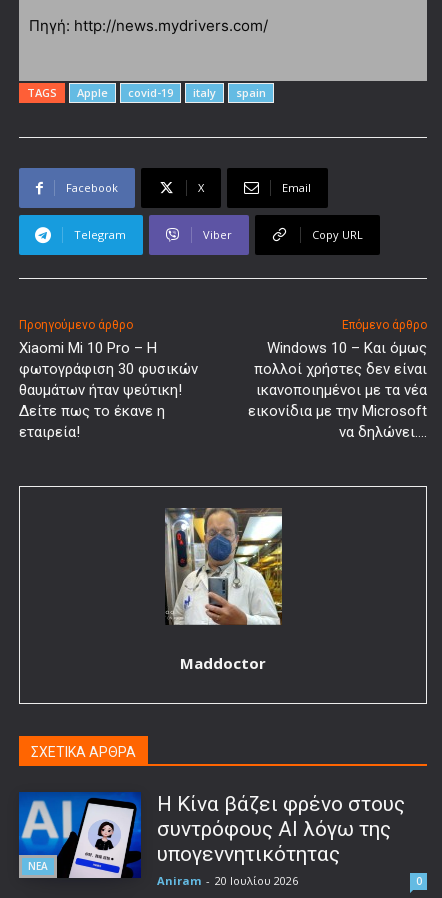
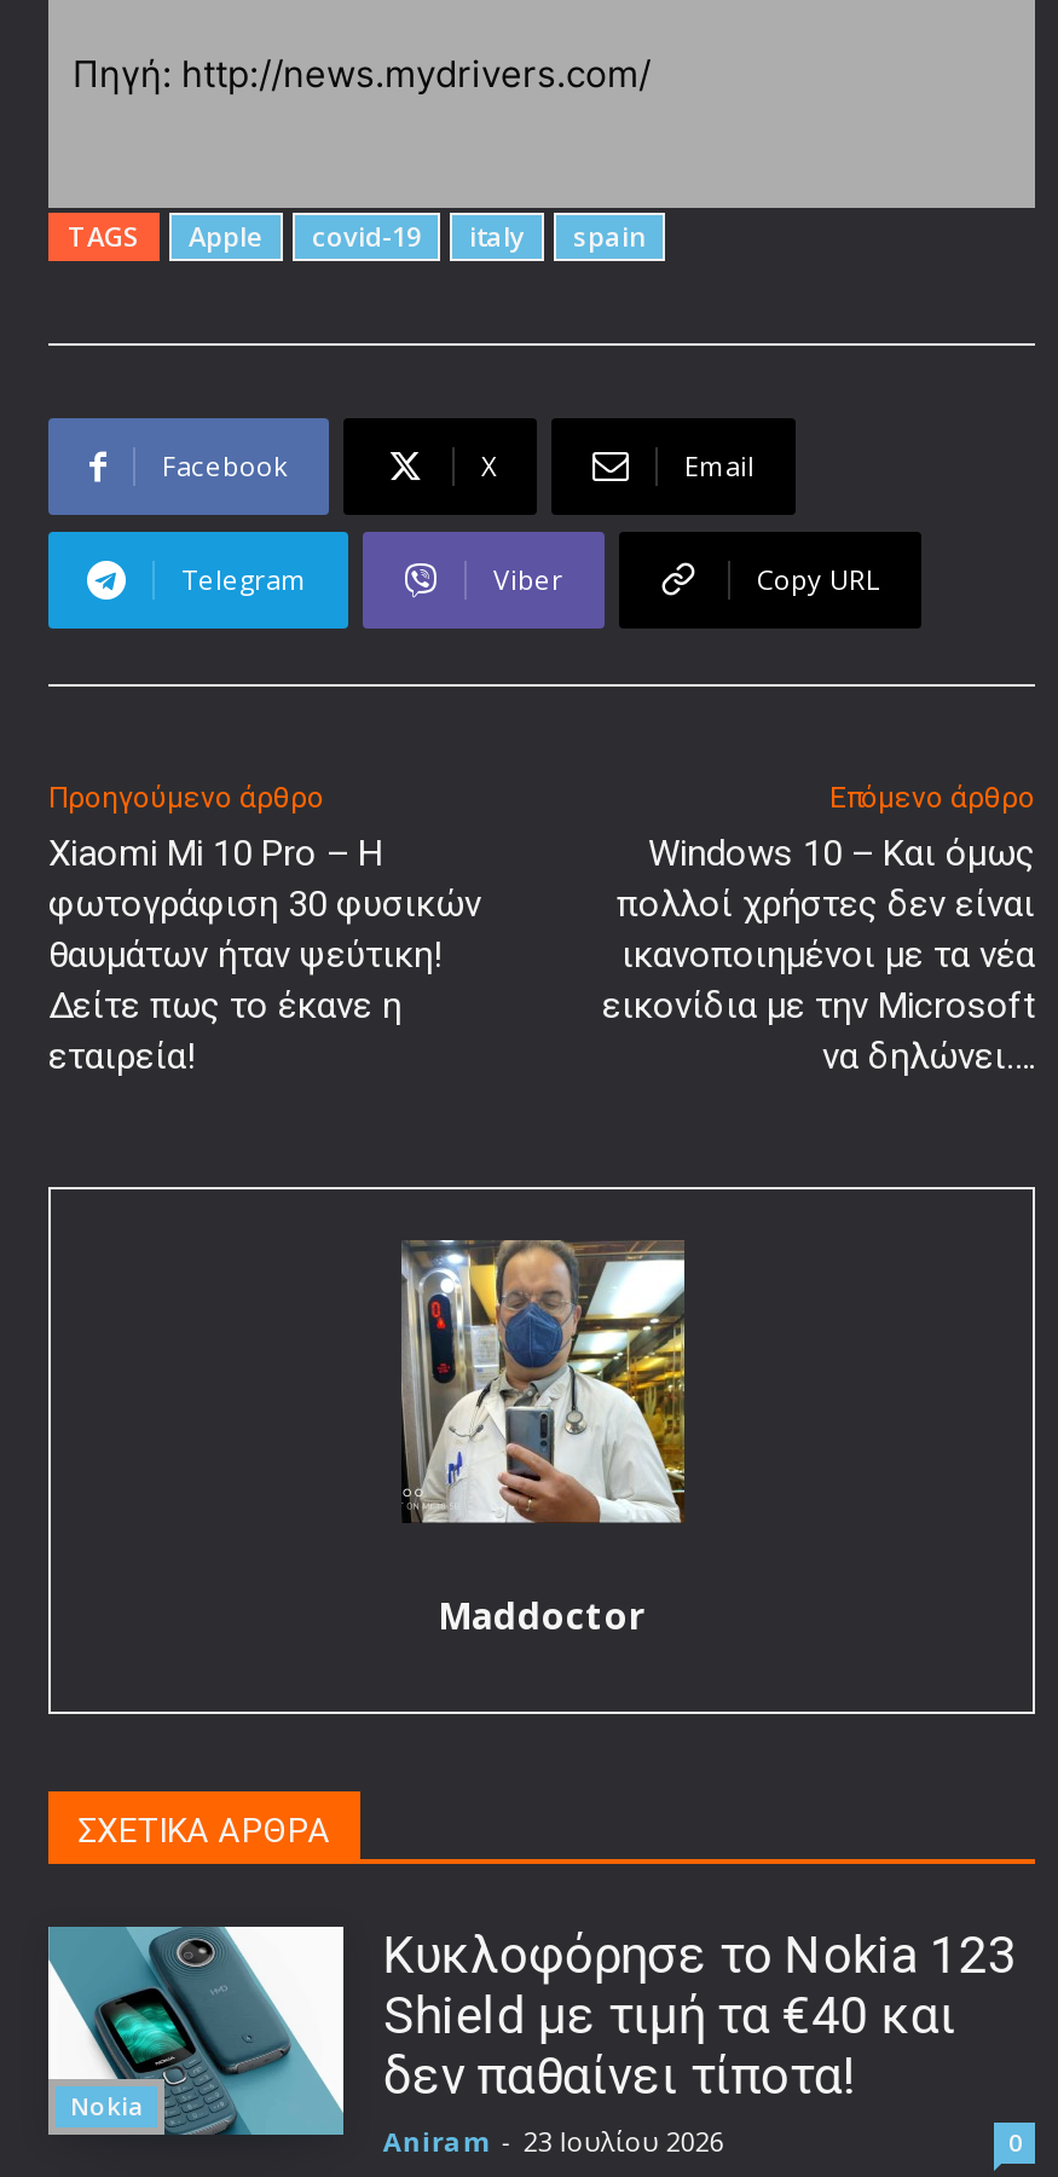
- [image]
- ΝΕΑ
+ [image]
+ Nokia

- Η Κίνα βάζει φρένο στους
- συντρόφους AI λόγω της
- υπογεννητικότητας
- Aniram - 20 Ιουλίου 2026
+ Κυκλοφόρησε το Nokia 123
+ Shield με τιμή τα €40 και
+ δεν παθαίνει τίποτα!
+ Aniram - 23 Ιουλίου 2026
